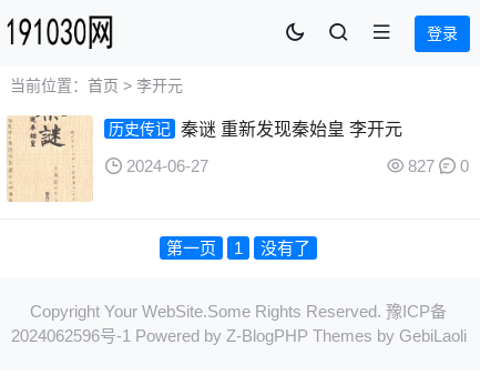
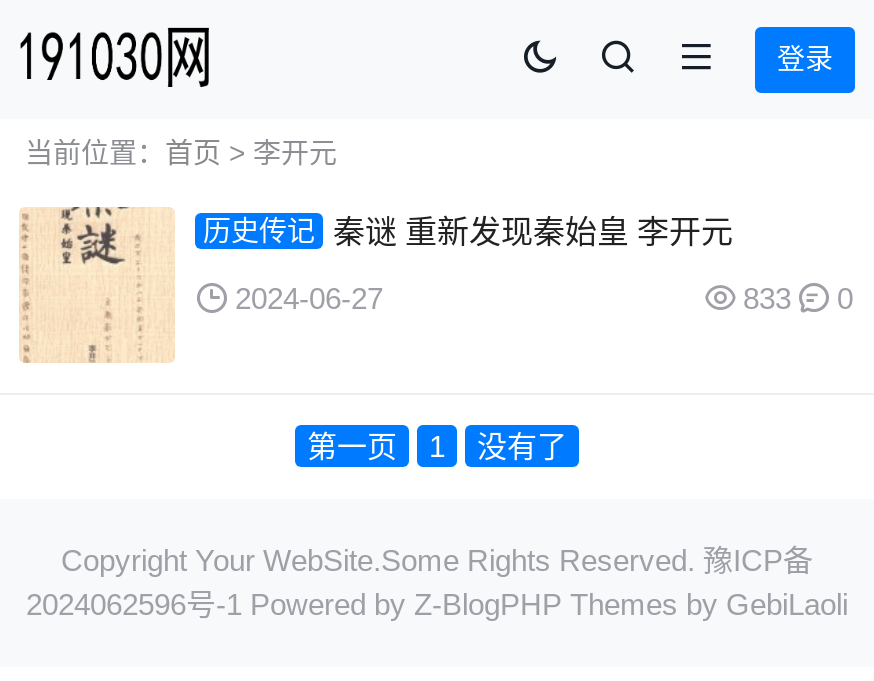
- 827 0
+ 833 0
